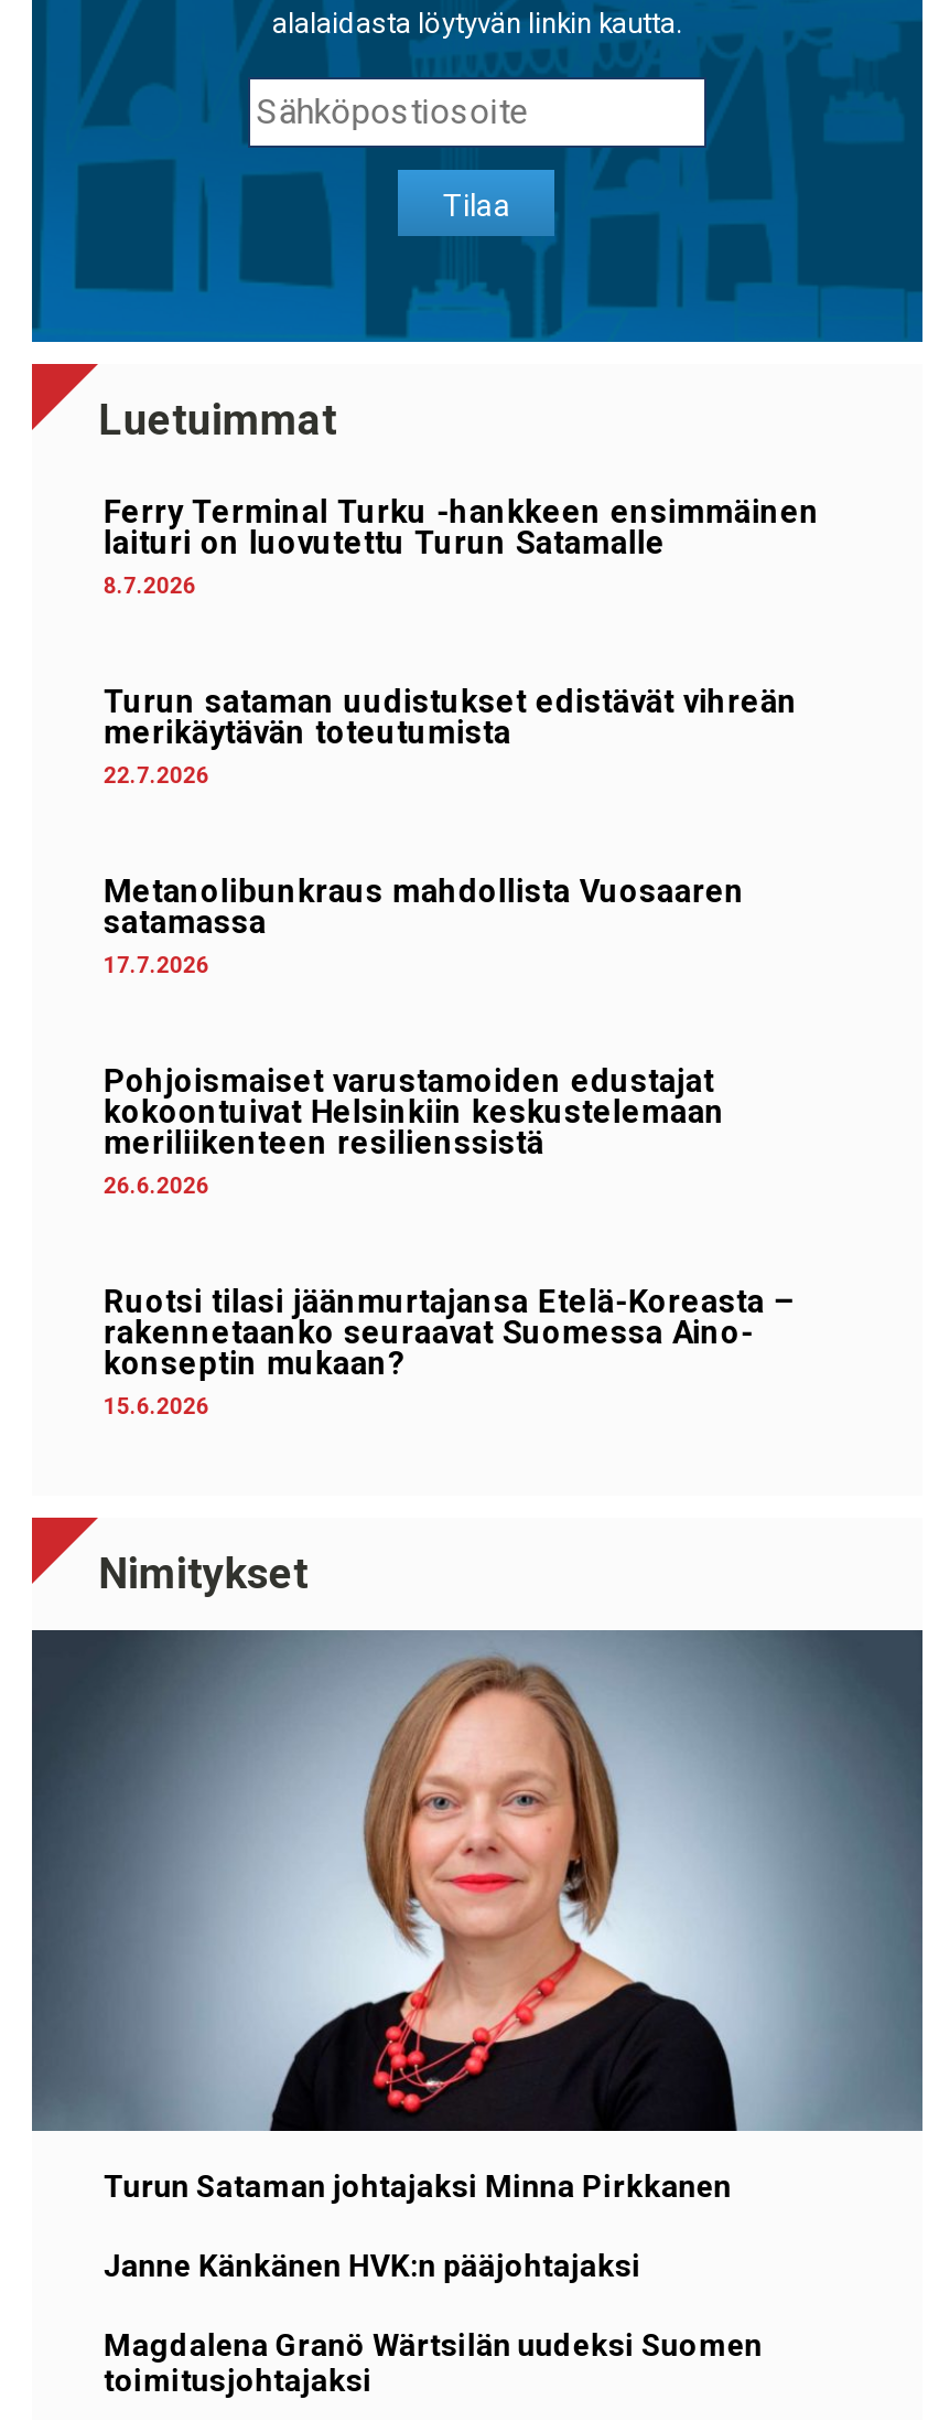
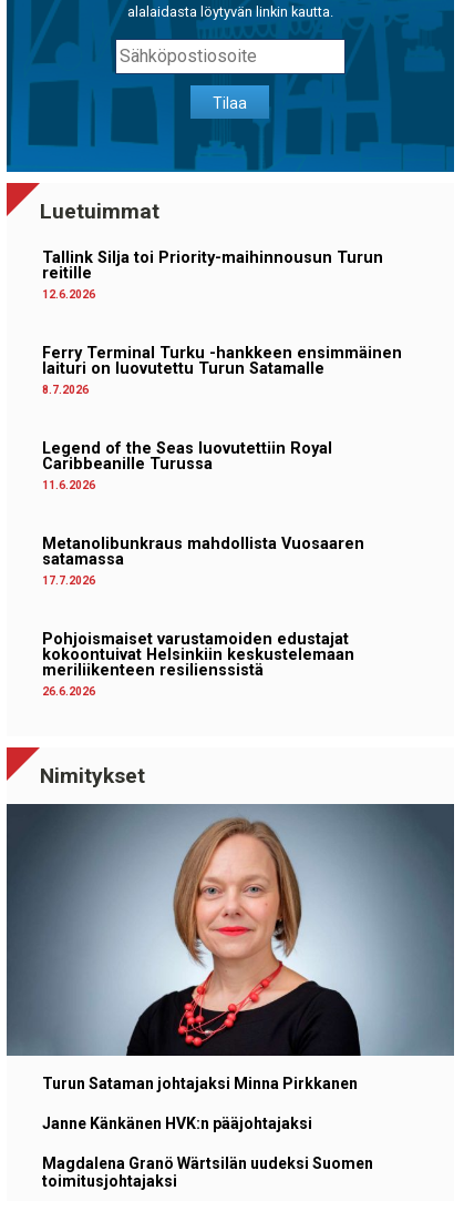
+ Tallink Silja toi Priority-maihinnousun Turun
+ reitille
+ 12.6.2026

moved down: Ferry Terminal Turku -hankkeen ensimmäinen | laituri on luovutettu Turun Satamalle | 8.7.2026

- Turun sataman uudistukset edistävät vihreän
- merikäytävän toteutumista
- 22.7.2026
+ Legend of the Seas luovutettiin Royal
+ Caribbeanille Turussa
+ 11.6.2026

moved down: Metanolibunkraus mahdollista Vuosaaren | satamassa | 17.7.2026 | Pohjoismaiset varustamoiden edustajat | kokoontuivat Helsinkiin keskustelemaan | meriliikenteen resilienssistä | 26.6.2026

- Ruotsi tilasi jäänmurtajansa Etelä-Koreasta –
- rakennetaanko seuraavat Suomessa Aino-
- konseptin mukaan?
- 15.6.2026
